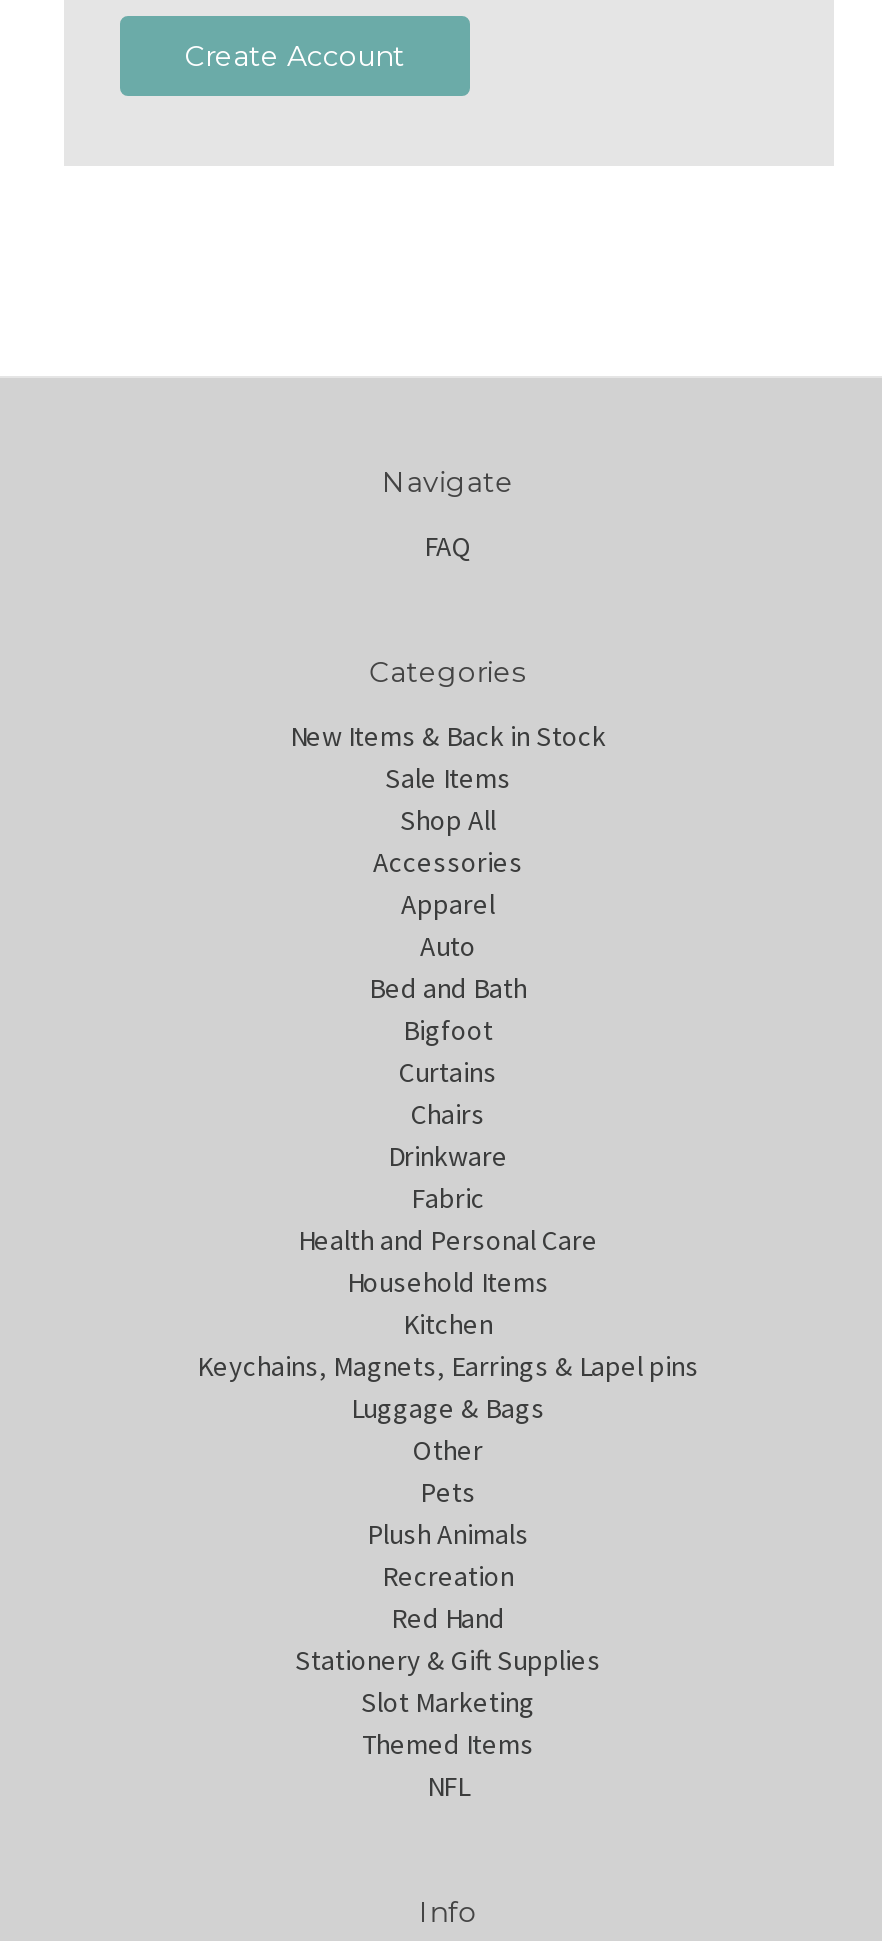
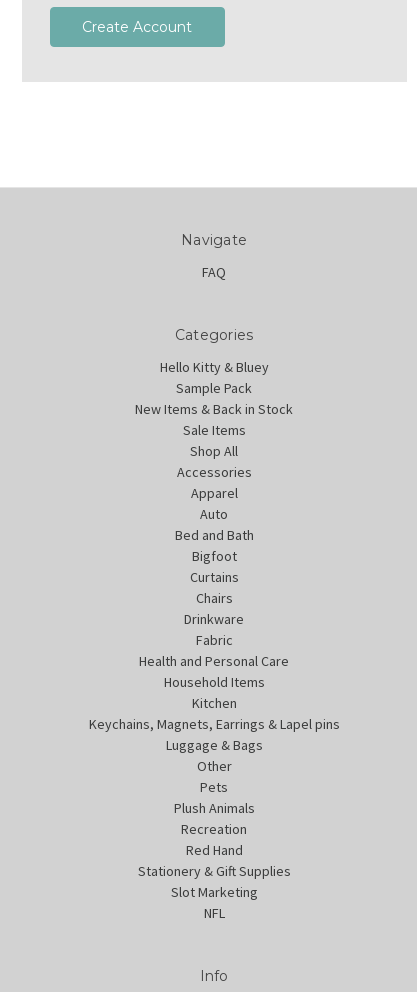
+ Hello Kitty & Bluey
+ Sample Pack

moved down: New Items & Back in Stock | Sale Items | Shop All | ... | Stationery & Gift Supplies | Slot Marketing

- Themed Items
